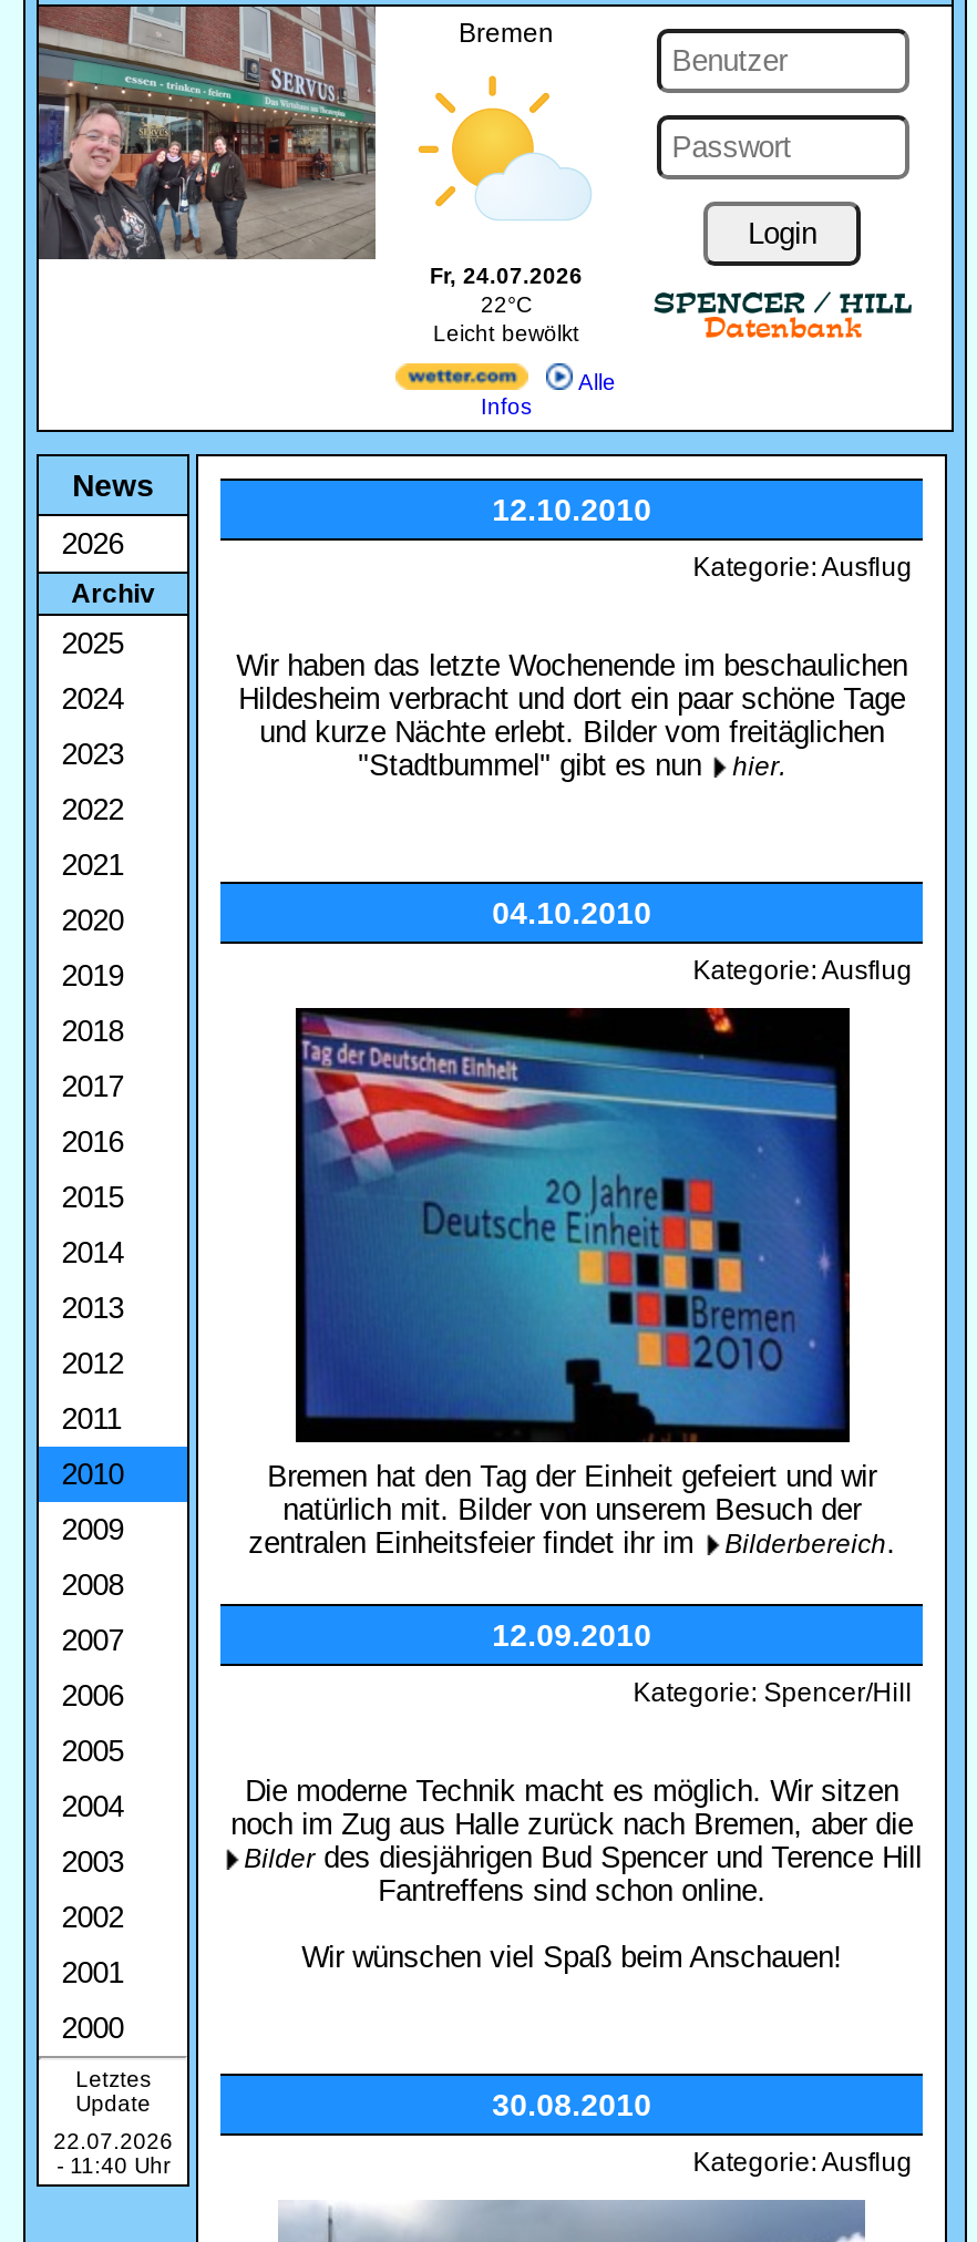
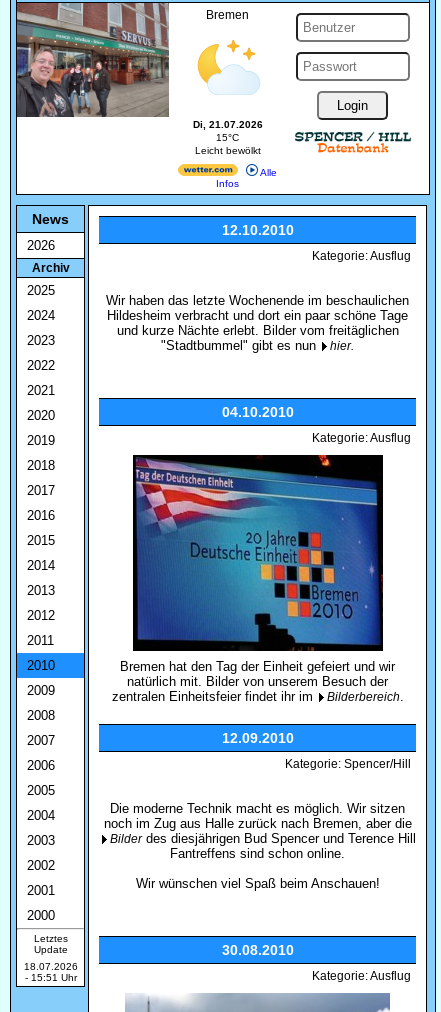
- [image]
- Fr, 24.07.2026
- 22°C
+ [image]
+ Di, 21.07.2026
+ 15°C

- 22.07.2026
+ 18.07.2026

- - 11:40 Uhr
+ - 15:51 Uhr
